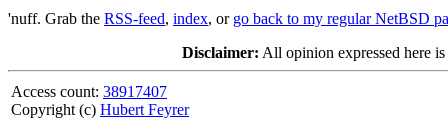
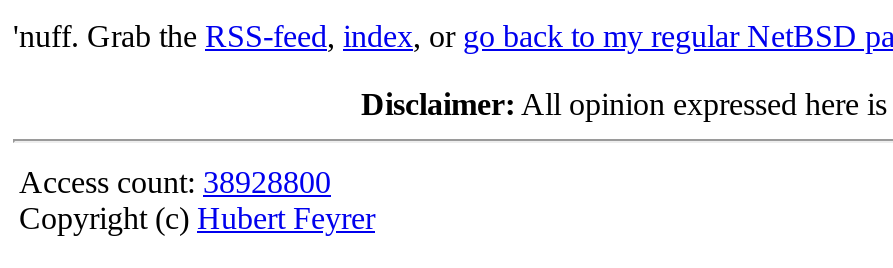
- Access count: 38917407
+ Access count: 38928800
